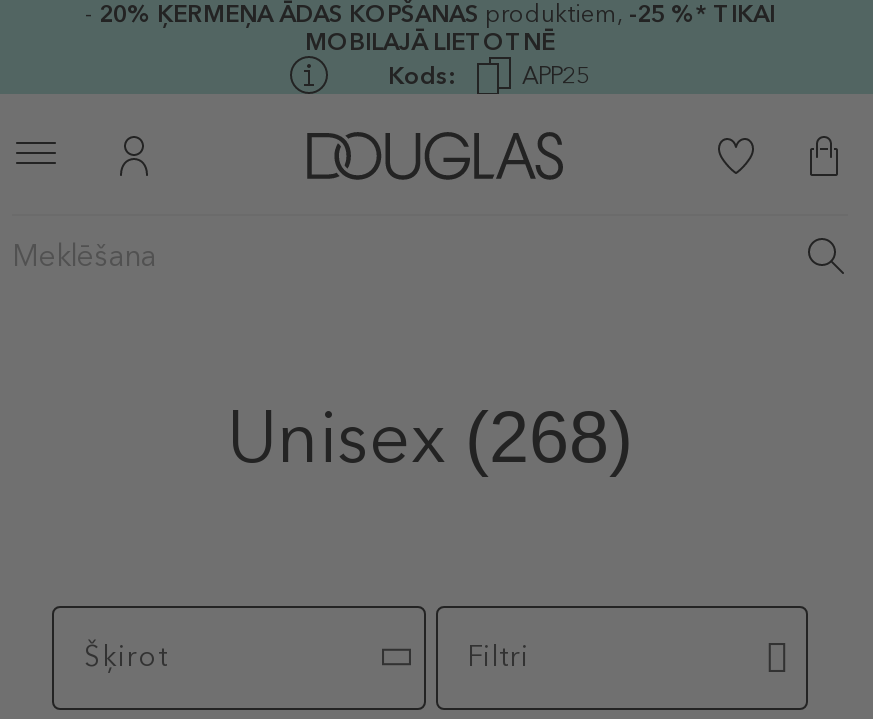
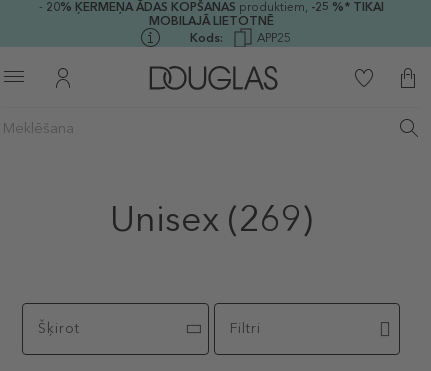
- Unisex (268)
+ Unisex (269)
